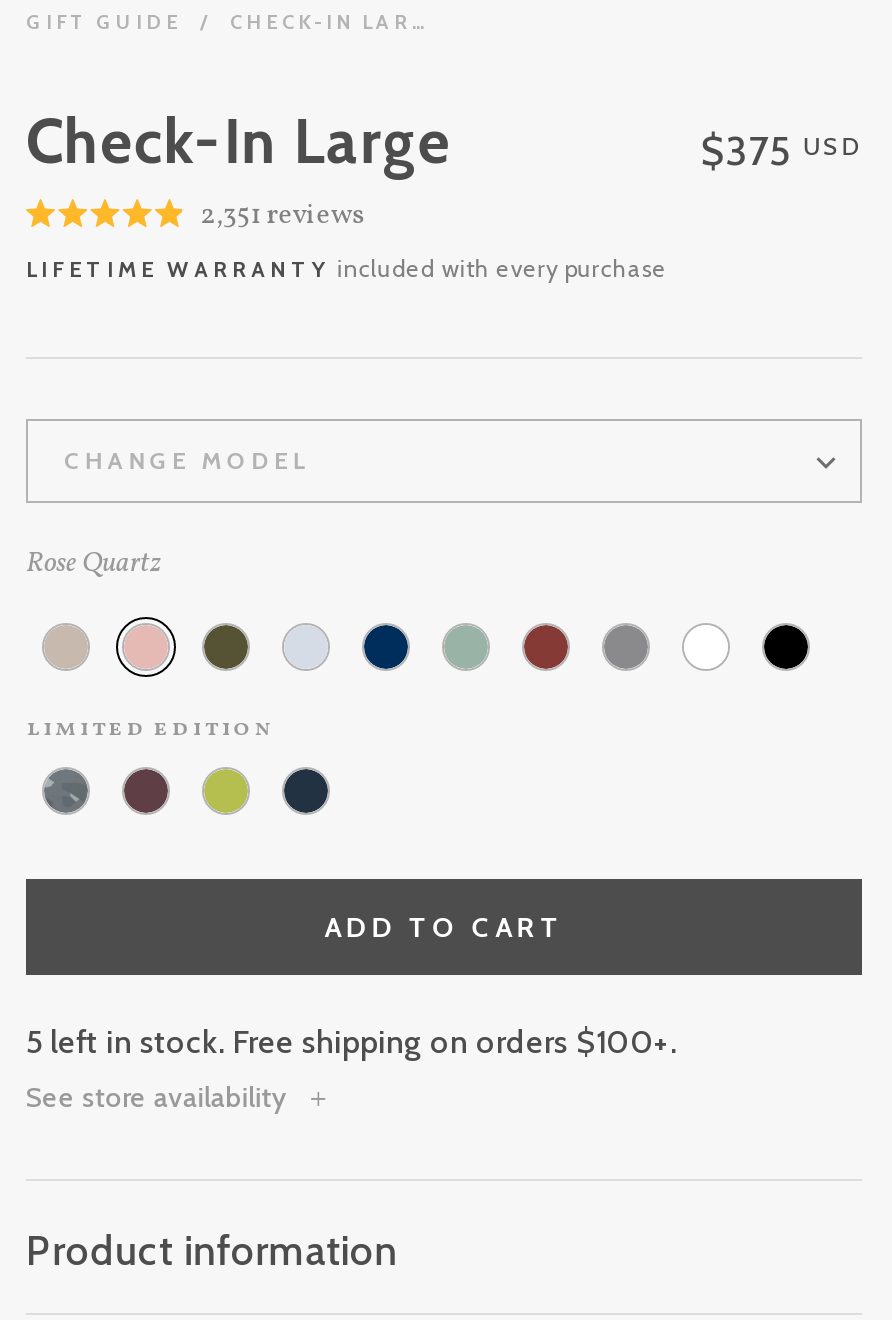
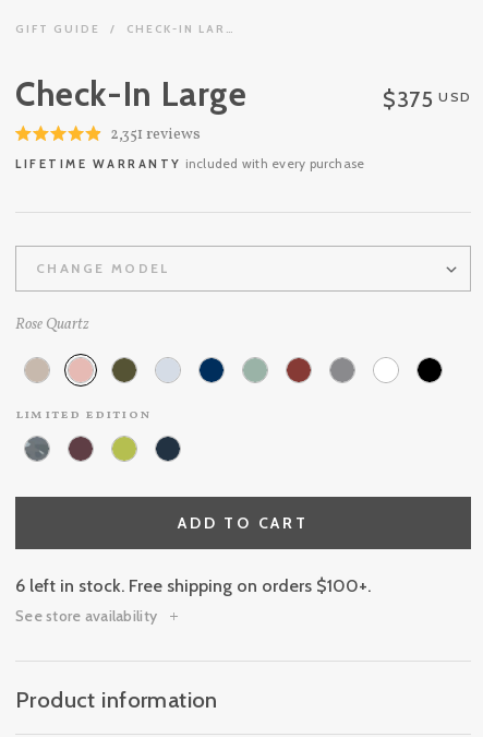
- 5 left in stock. Free shipping on orders $100+.
+ 6 left in stock. Free shipping on orders $100+.
